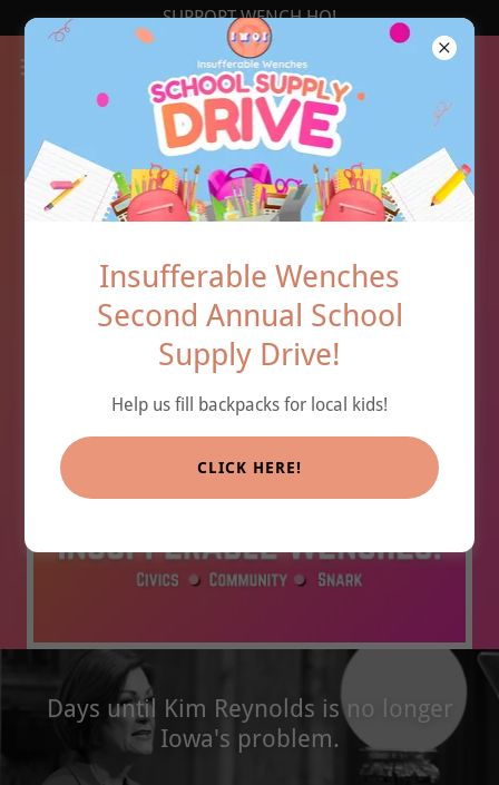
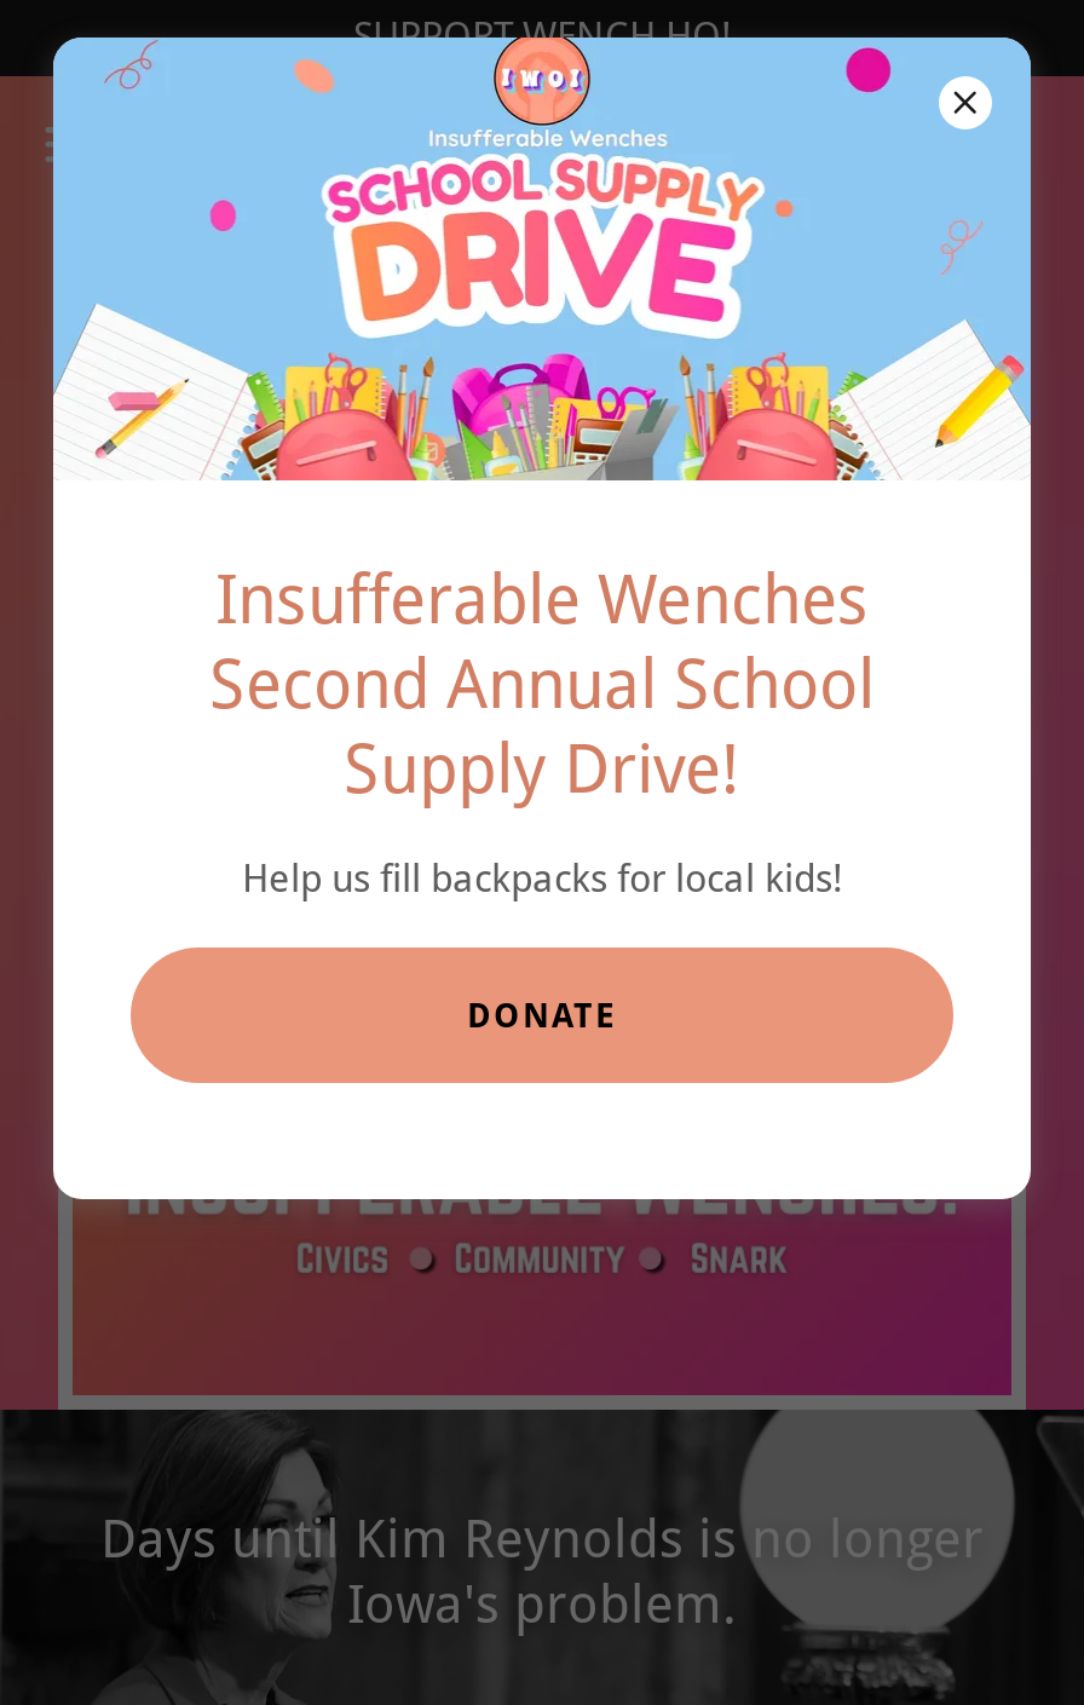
- CLICK HERE!
+ DONATE
